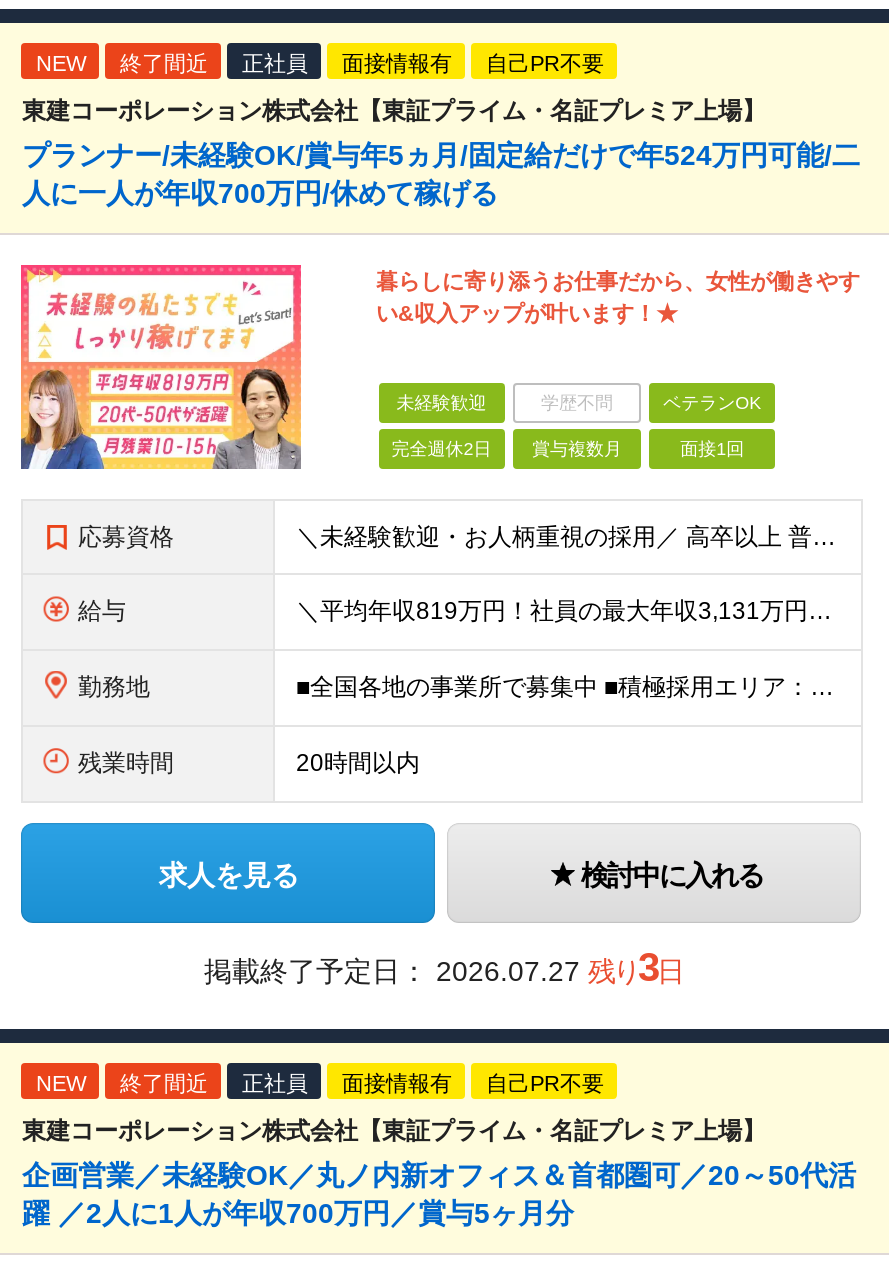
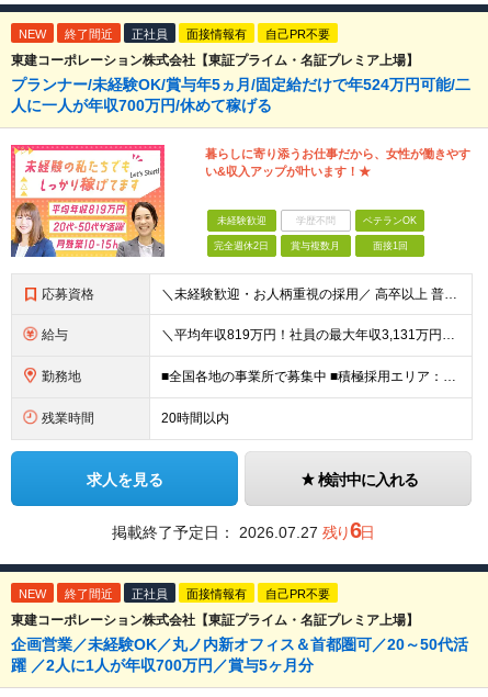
- 掲載終了予定日：2026.07.27 残り3日
+ 掲載終了予定日：2026.07.27 残り6日
